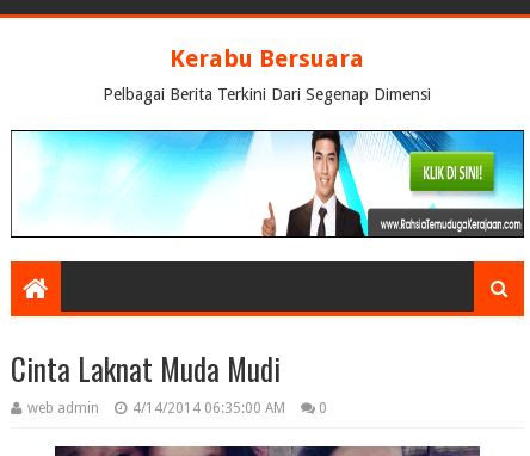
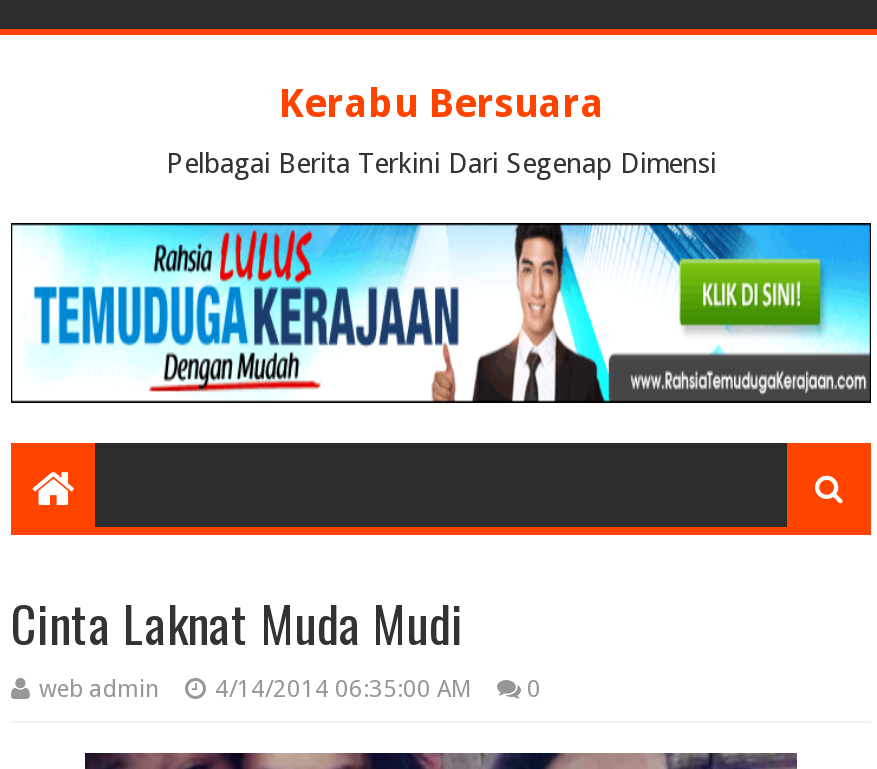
- [image]
+ [image]
